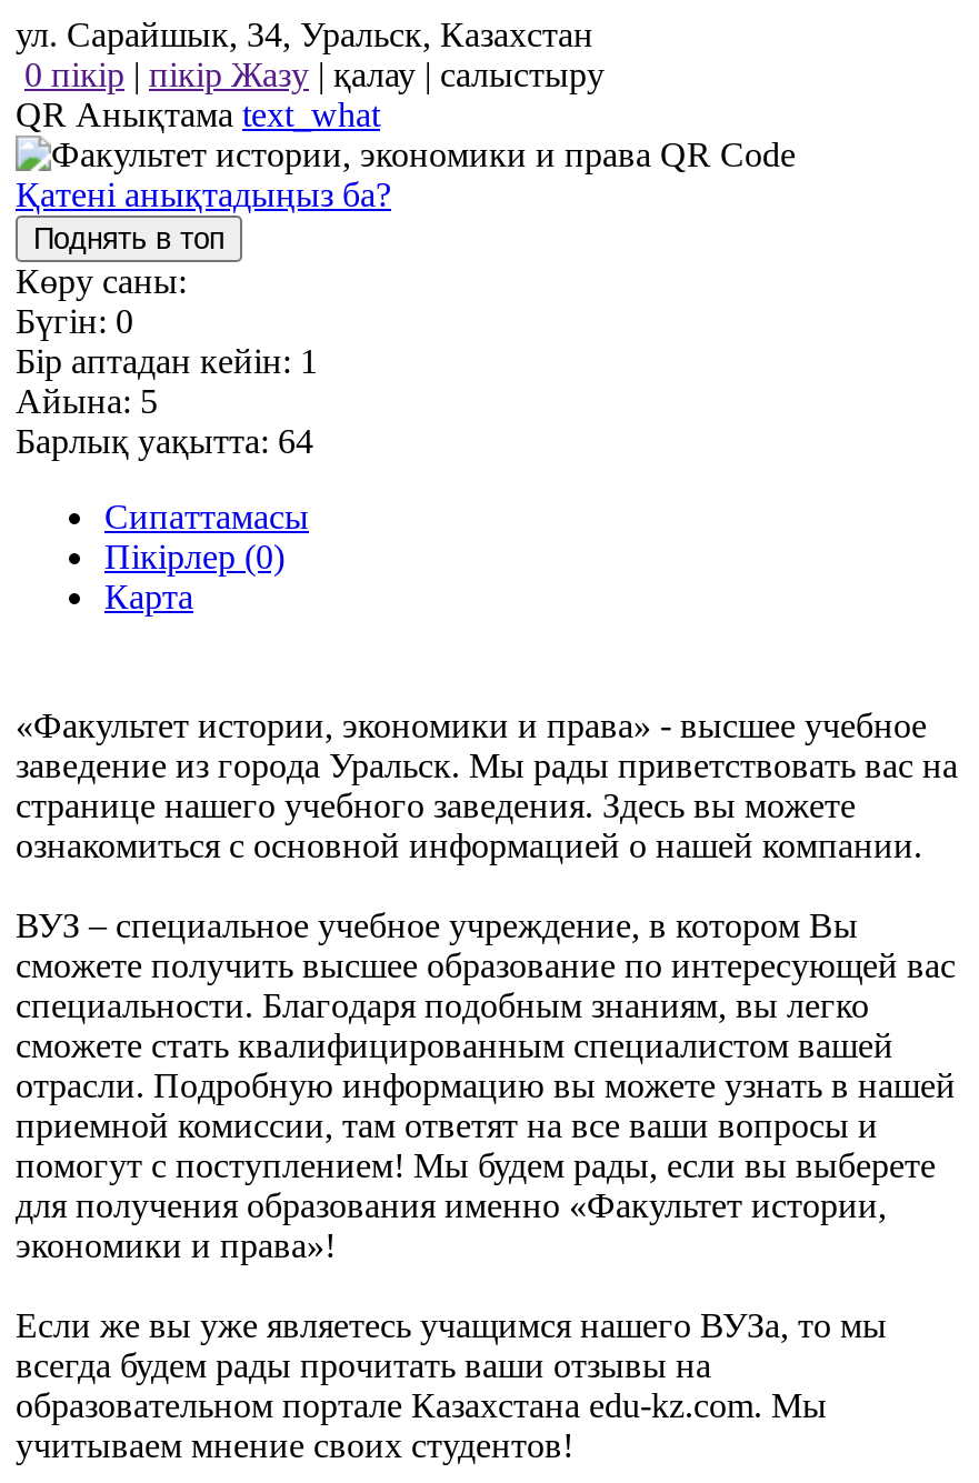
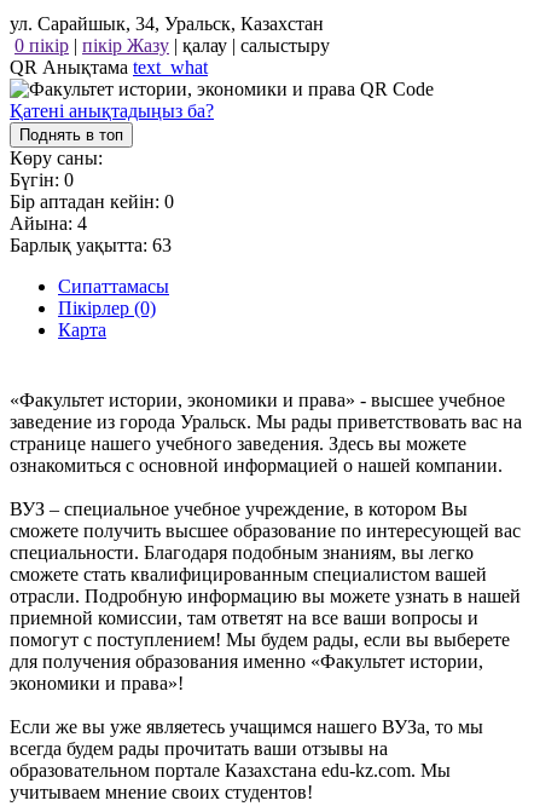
- Бір аптадан кейін: 1
+ Бір аптадан кейін: 0

- Айына: 5
+ Айына: 4

- Барлық уақытта: 64
+ Барлық уақытта: 63
